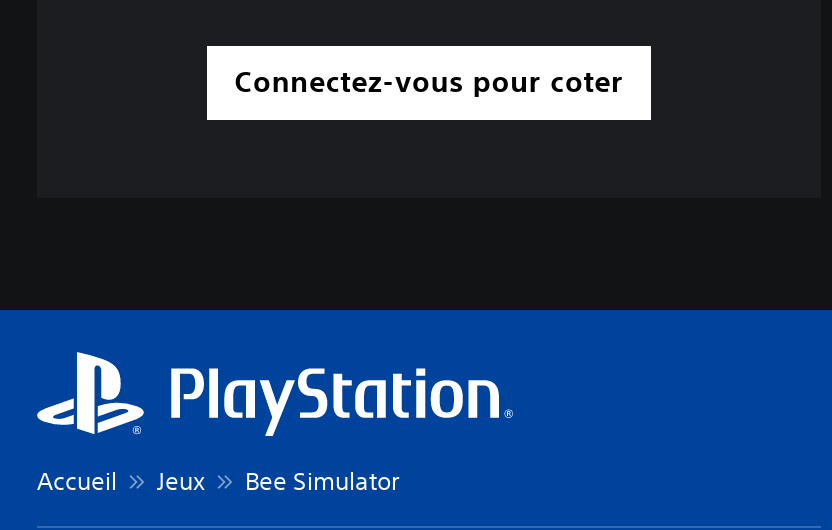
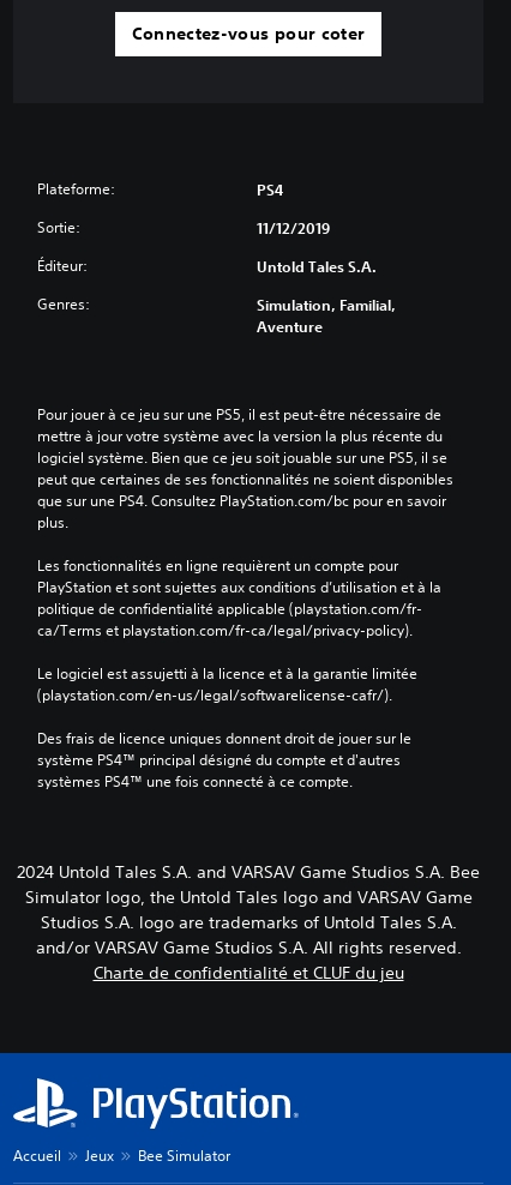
+ 2024 Untold Tales S.A. and VARSAV Game Studios S.A. Bee
+ Simulator logo, the Untold Tales logo and VARSAV Game
+ Studios S.A. logo are trademarks of Untold Tales S.A.
+ and/or VARSAV Game Studios S.A. All rights reserved.
+ Charte de confidentialité et CLUF du jeu

+ Plateforme:
+ PS4
+ Sortie:
+ 11/12/2019
+ Éditeur:
+ Untold Tales S.A.
+ Genres:
+ Simulation, Familial,
+ Aventure

+ Pour jouer à ce jeu sur une PS5, il est peut-être nécessaire de
+ mettre à jour votre système avec la version la plus récente du
+ logiciel système. Bien que ce jeu soit jouable sur une PS5, il se
+ peut que certaines de ses fonctionnalités ne soient disponibles
+ que sur une PS4. Consultez PlayStation.com/bc pour en savoir
+ plus.
+ Les fonctionnalités en ligne requièrent un compte pour
+ PlayStation et sont sujettes aux conditions d’utilisation et à la
+ politique de confidentialité applicable (playstation.com/fr-
+ ca/Terms et playstation.com/fr-ca/legal/privacy-policy).
+ Le logiciel est assujetti à la licence et à la garantie limitée
+ (playstation.com/en-us/legal/softwarelicense-cafr/).
+ Des frais de licence uniques donnent droit de jouer sur le
+ système PS4™ principal désigné du compte et d'autres
+ systèmes PS4™ une fois connecté à ce compte.
